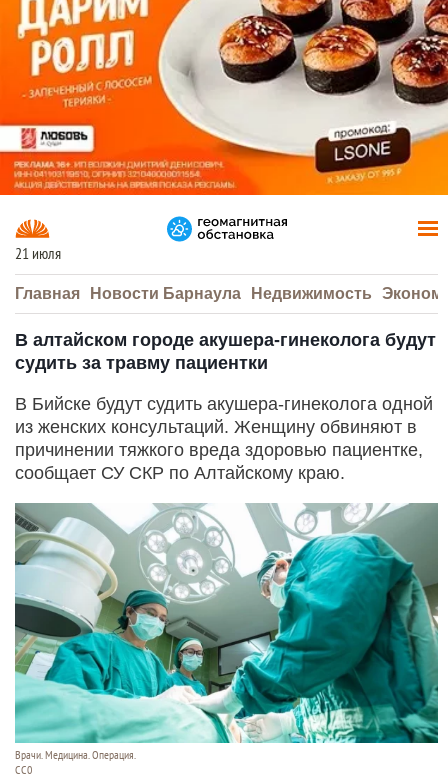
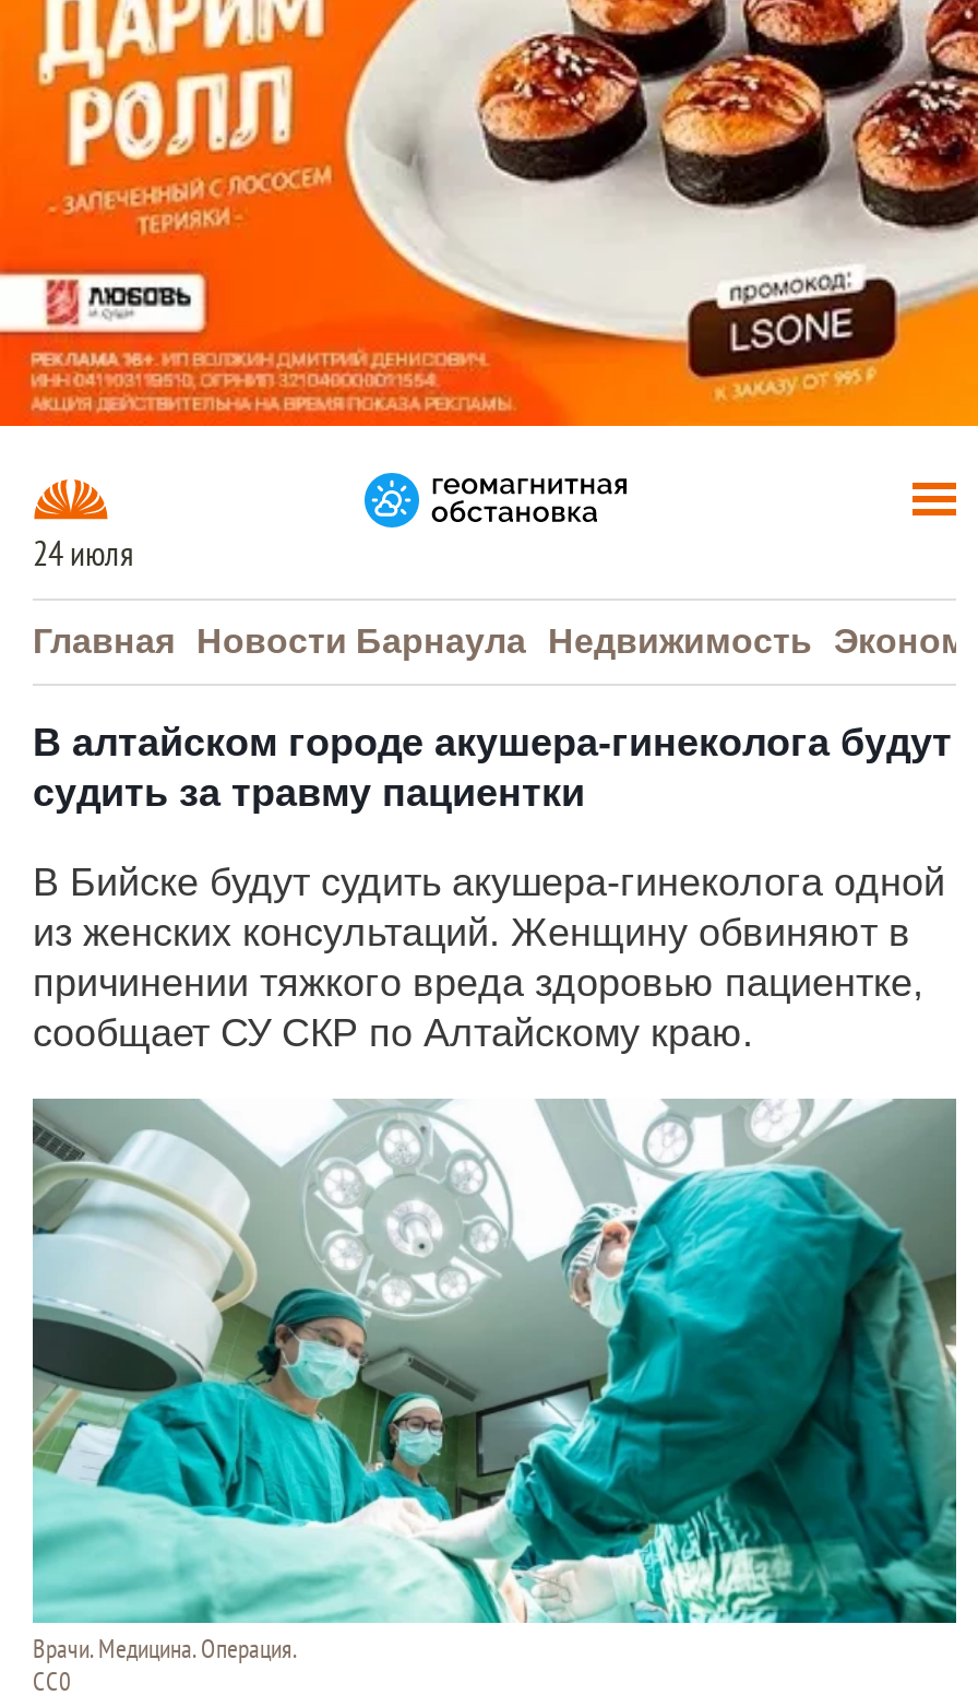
- 21 июля
+ 24 июля
